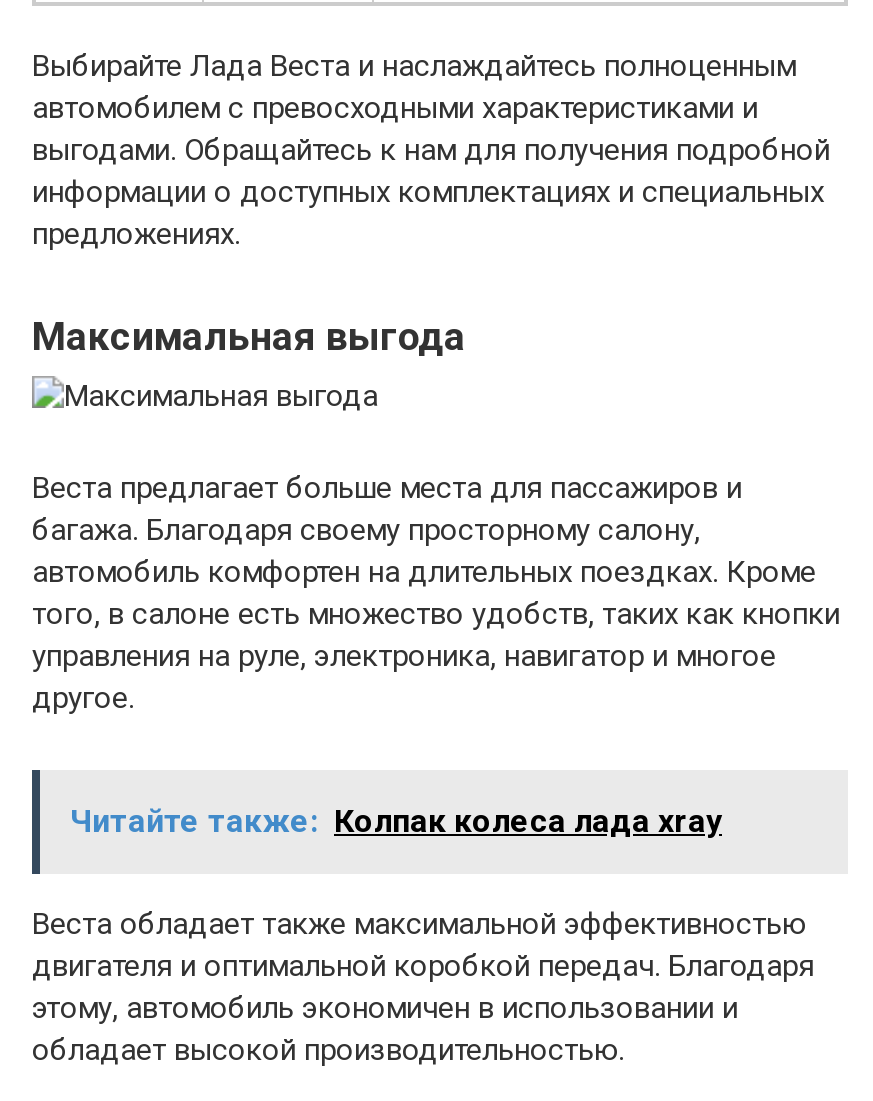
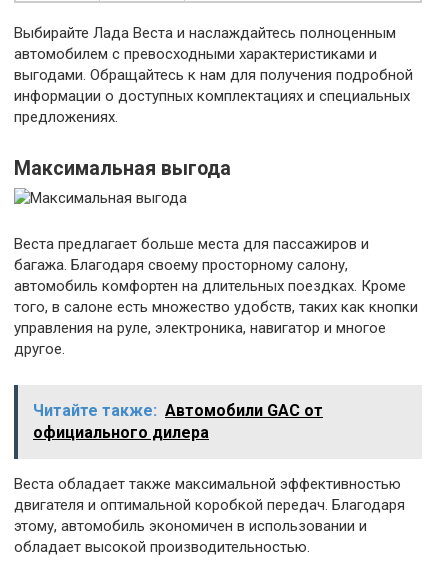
- Читайте также: Колпак колеса лада xray
+ Читайте также: Автомобили GAC от
+ официального дилера
